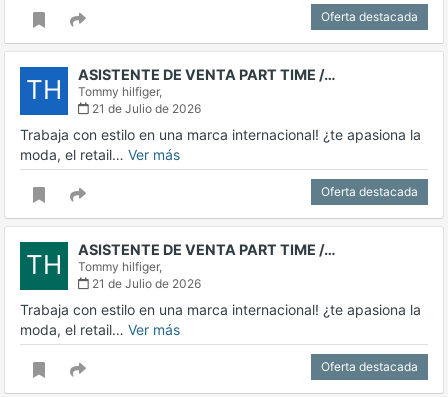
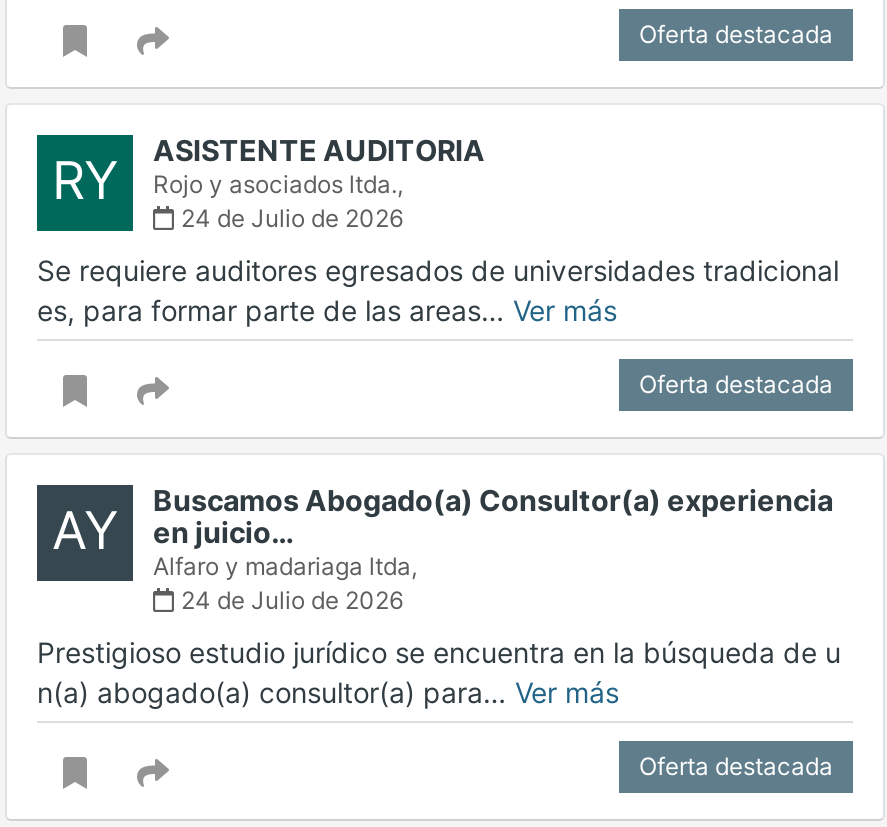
- TH
- ASISTENTE DE VENTA PART TIME /…
- Tommy hilfiger,
- 21 de Julio de 2026
+ RY
+ ASISTENTE AUDITORIA
+ Rojo y asociados ltda.,
+ 24 de Julio de 2026

- Trabaja con estilo en una marca internacional! ¿te apasiona la
- moda, el retail… Ver más
+ Se requiere auditores egresados de universidades tradicional
+ es, para formar parte de las areas… Ver más

- TH
- ASISTENTE DE VENTA PART TIME /…
- Tommy hilfiger,
- 21 de Julio de 2026
+ AY
+ Buscamos Abogado(a) Consultor(a) experiencia
+ en juicio…
+ Alfaro y madariaga ltda,
+ 24 de Julio de 2026

- Trabaja con estilo en una marca internacional! ¿te apasiona la
- moda, el retail… Ver más
+ Prestigioso estudio jurídico se encuentra en la búsqueda de u
+ n(a) abogado(a) consultor(a) para… Ver más
